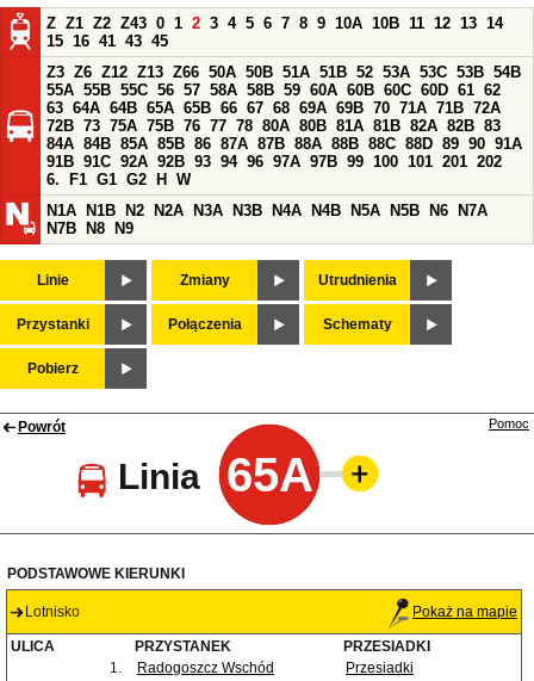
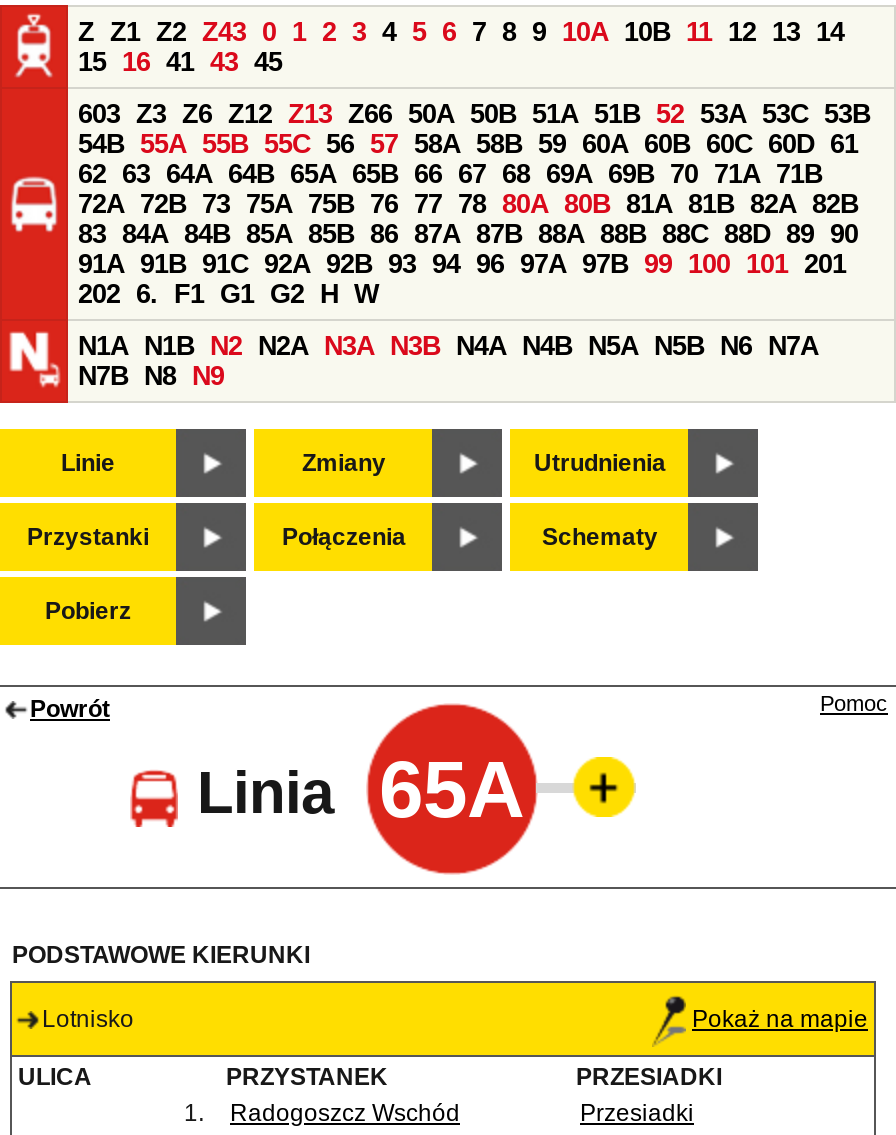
- Z3 Z6 Z12 Z13 Z66 50A 50B 51A 51B 52 53A 53C 53B 54B
- 55A 55B 55C 56 57 58A 58B 59 60A 60B 60C 60D 61 62
- 63 64A 64B 65A 65B 66 67 68 69A 69B 70 71A 71B 72A
- 72B 73 75A 75B 76 77 78 80A 80B 81A 81B 82A 82B 83
- 84A 84B 85A 85B 86 87A 87B 88A 88B 88C 88D 89 90 91A
- 91B 91C 92A 92B 93 94 96 97A 97B 99 100 101 201 202
- 6. F1 G1 G2 H W
+ 603 Z3 Z6 Z12 Z13 Z66 50A 50B 51A 51B 52 53A 53C 53B
+ 54B 55A 55B 55C 56 57 58A 58B 59 60A 60B 60C 60D 61
+ 62 63 64A 64B 65A 65B 66 67 68 69A 69B 70 71A 71B
+ 72A 72B 73 75A 75B 76 77 78 80A 80B 81A 81B 82A 82B
+ 83 84A 84B 85A 85B 86 87A 87B 88A 88B 88C 88D 89 90
+ 91A 91B 91C 92A 92B 93 94 96 97A 97B 99 100 101 201
+ 202 6. F1 G1 G2 H W
